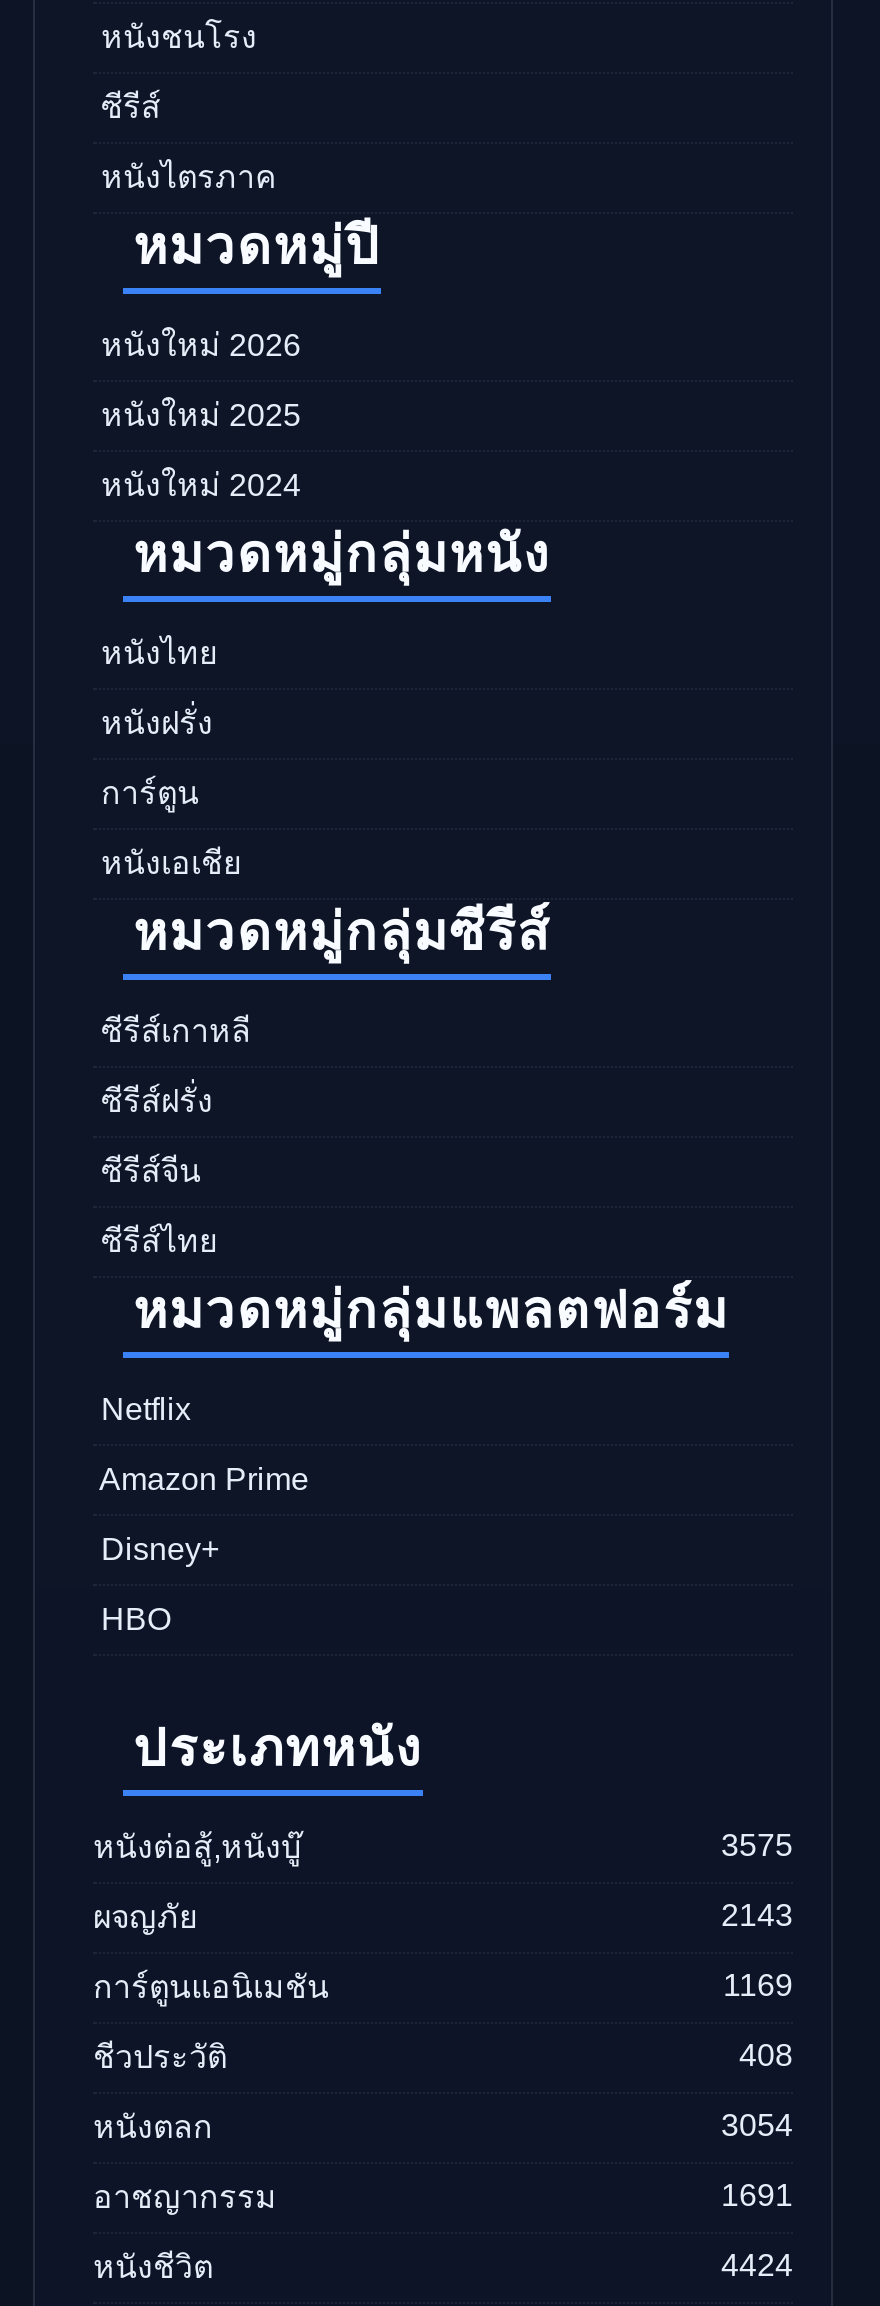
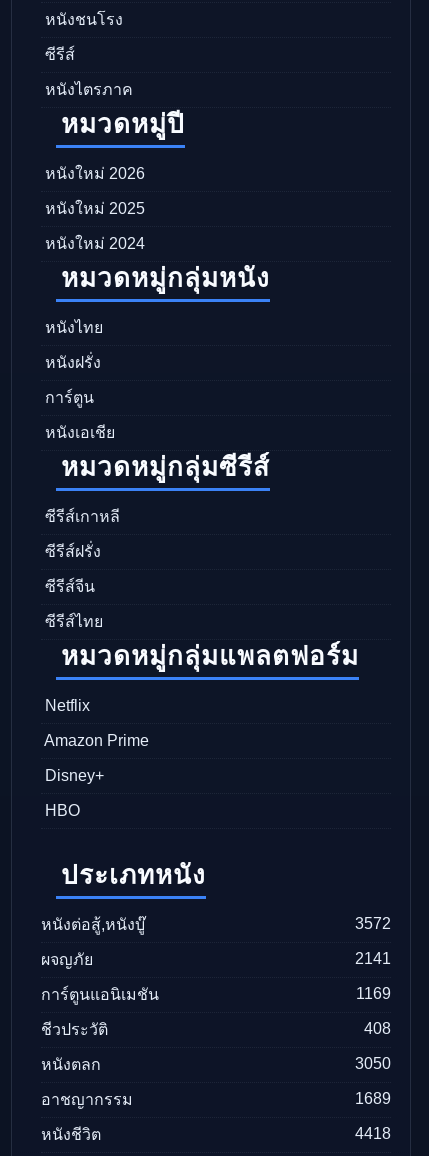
- 3575
+ 3572

- 2143
+ 2141

- 3054
+ 3050

- 1691
+ 1689

- 4424
+ 4418
